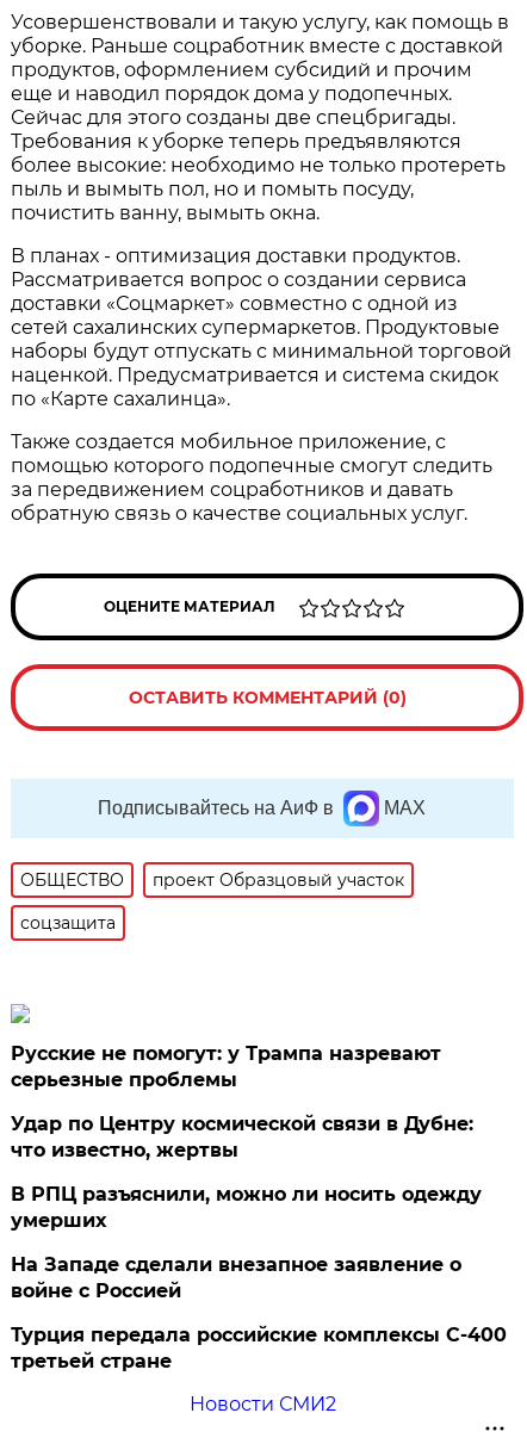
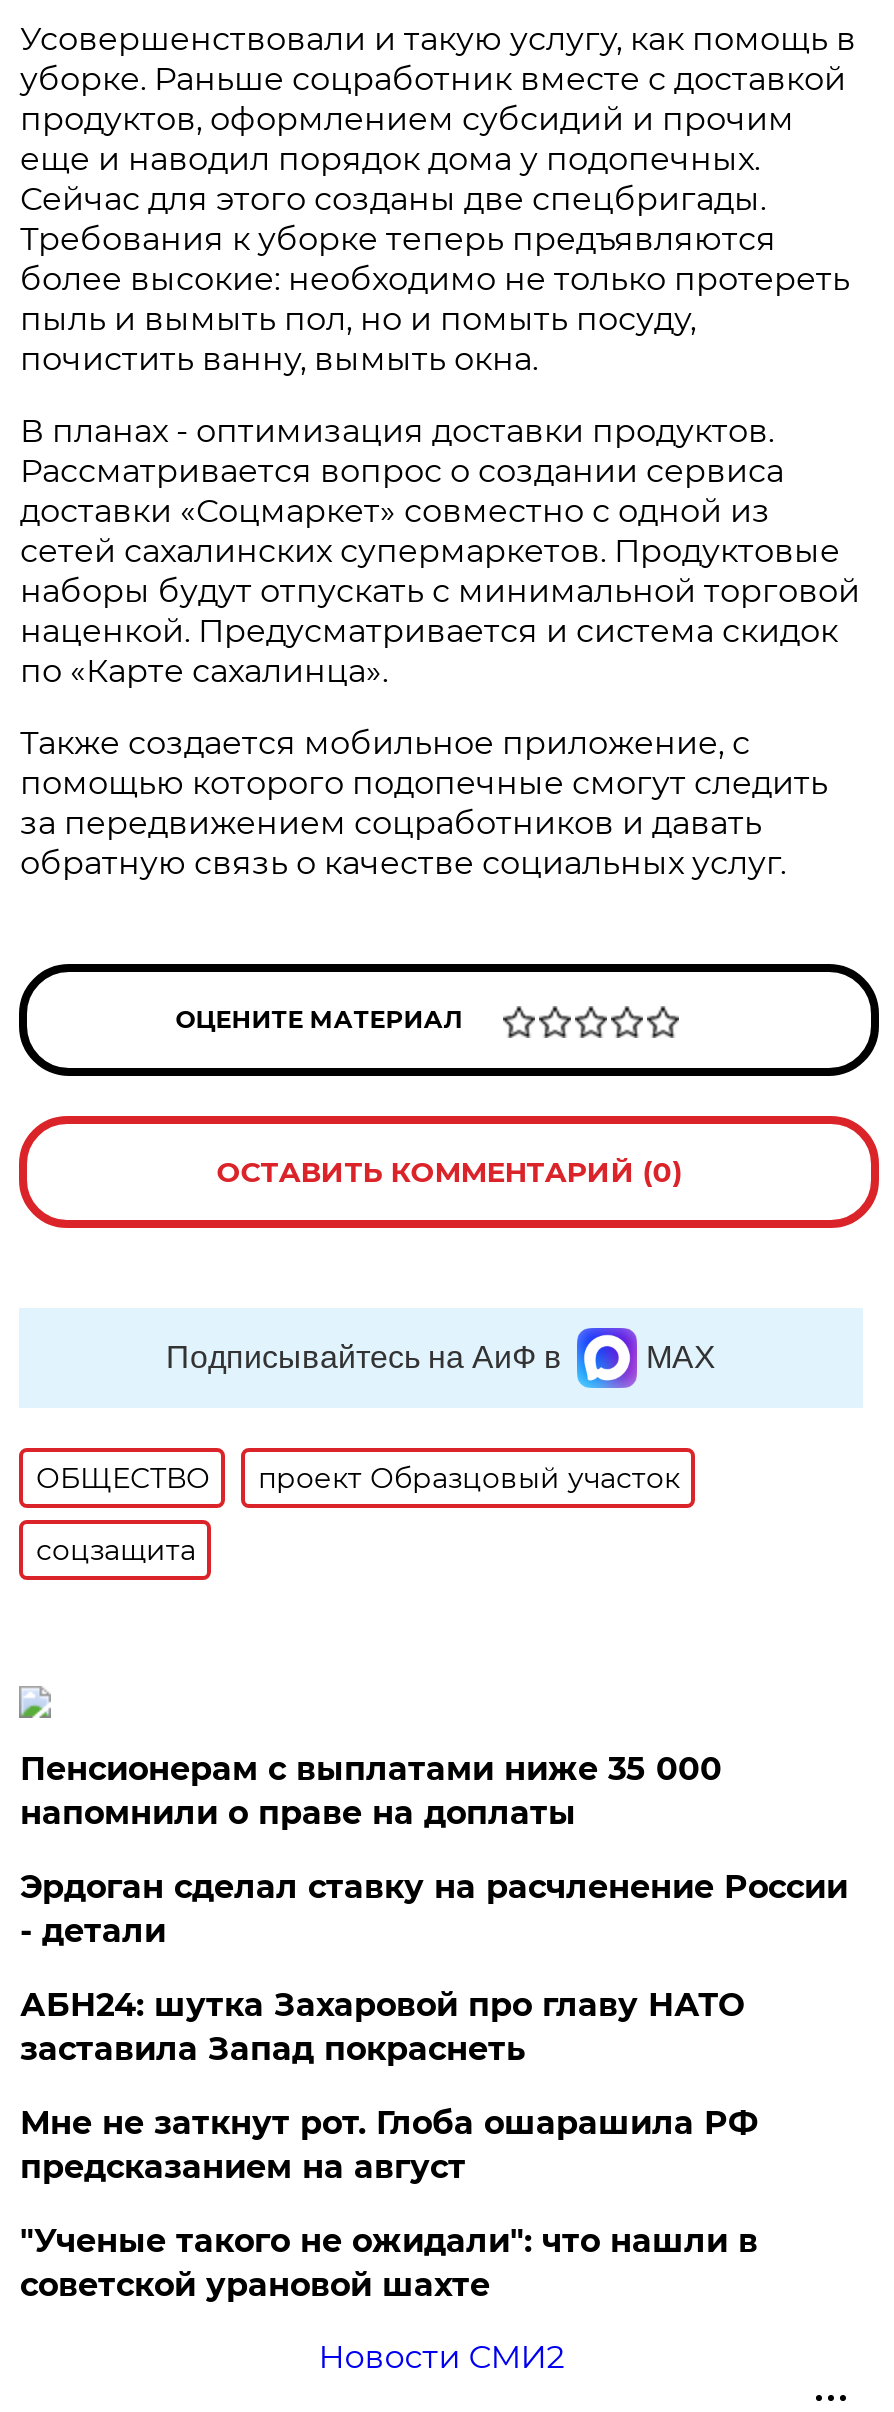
- Русские не помогут: у Трампа назревают
- серьезные проблемы
+ Пенсионерам с выплатами ниже 35 000
+ напомнили о праве на доплаты

- Удар по Центру космической связи в Дубне:
- что известно, жертвы
+ Эрдоган сделал ставку на расчленение России
+ - детали

- В РПЦ разъяснили, можно ли носить одежду
- умерших
+ АБН24: шутка Захаровой про главу НАТО
+ заставила Запад покраснеть

- На Западе сделали внезапное заявление о
- войне с Россией
+ Мне не заткнут рот. Глоба ошарашила РФ
+ предсказанием на август

- Турция передала российские комплексы С-400
- третьей стране
+ "Ученые такого не ожидали": что нашли в
+ советской урановой шахте
